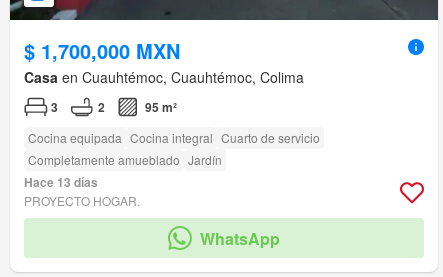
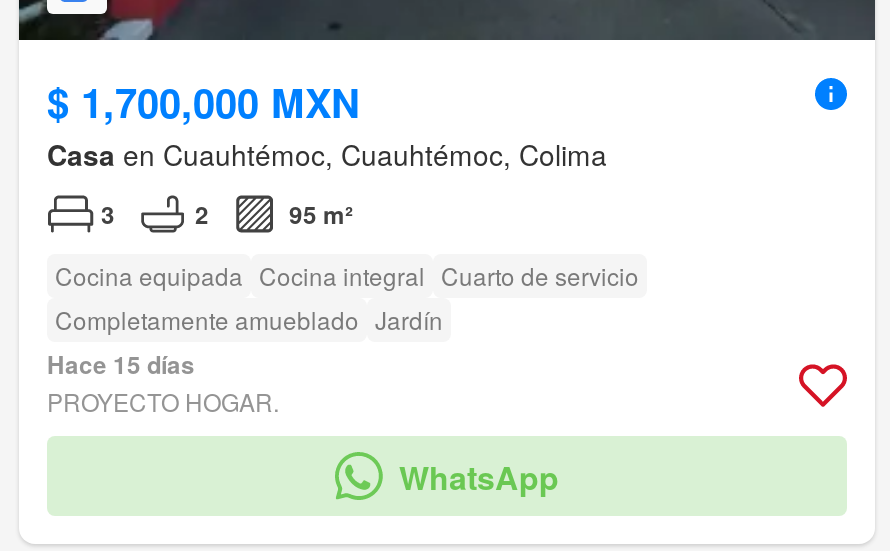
- Hace 13 días
+ Hace 15 días
